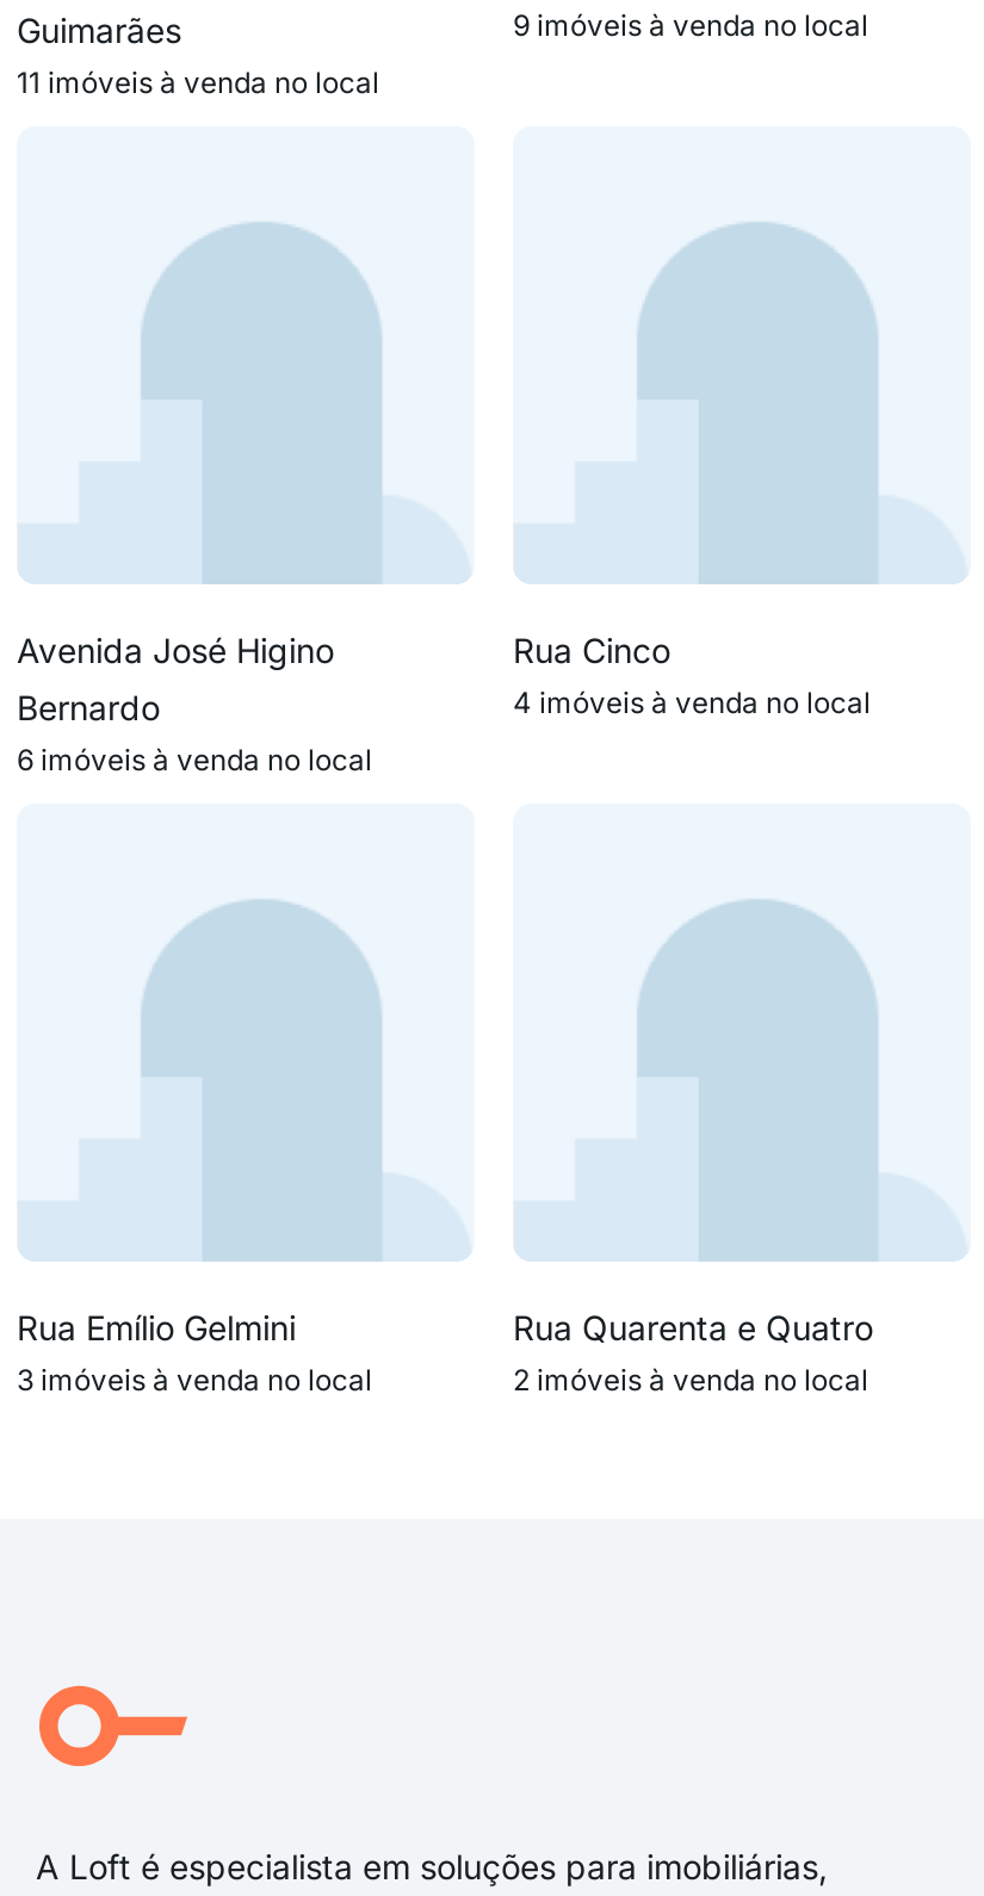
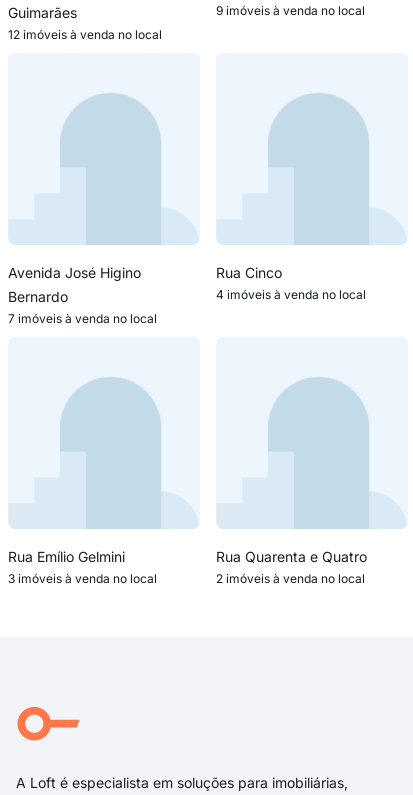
- 11 imóveis à venda no local
+ 12 imóveis à venda no local

- 6 imóveis à venda no local
+ 7 imóveis à venda no local
